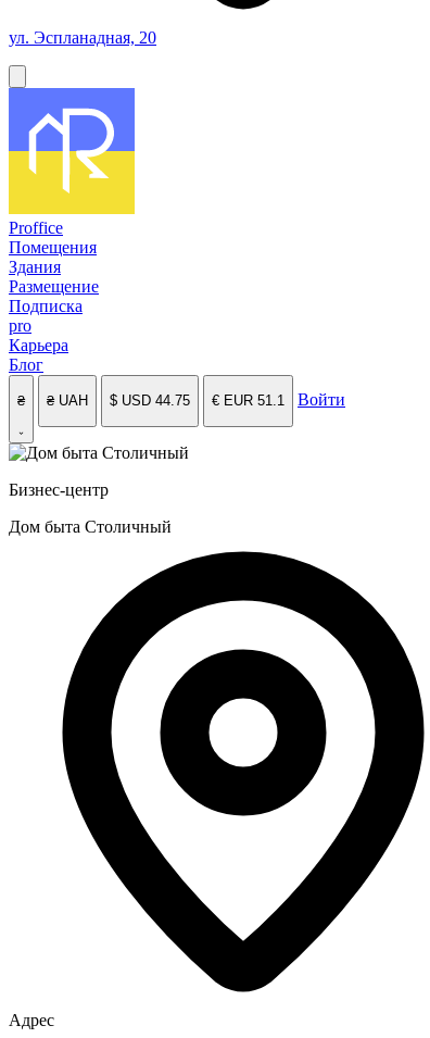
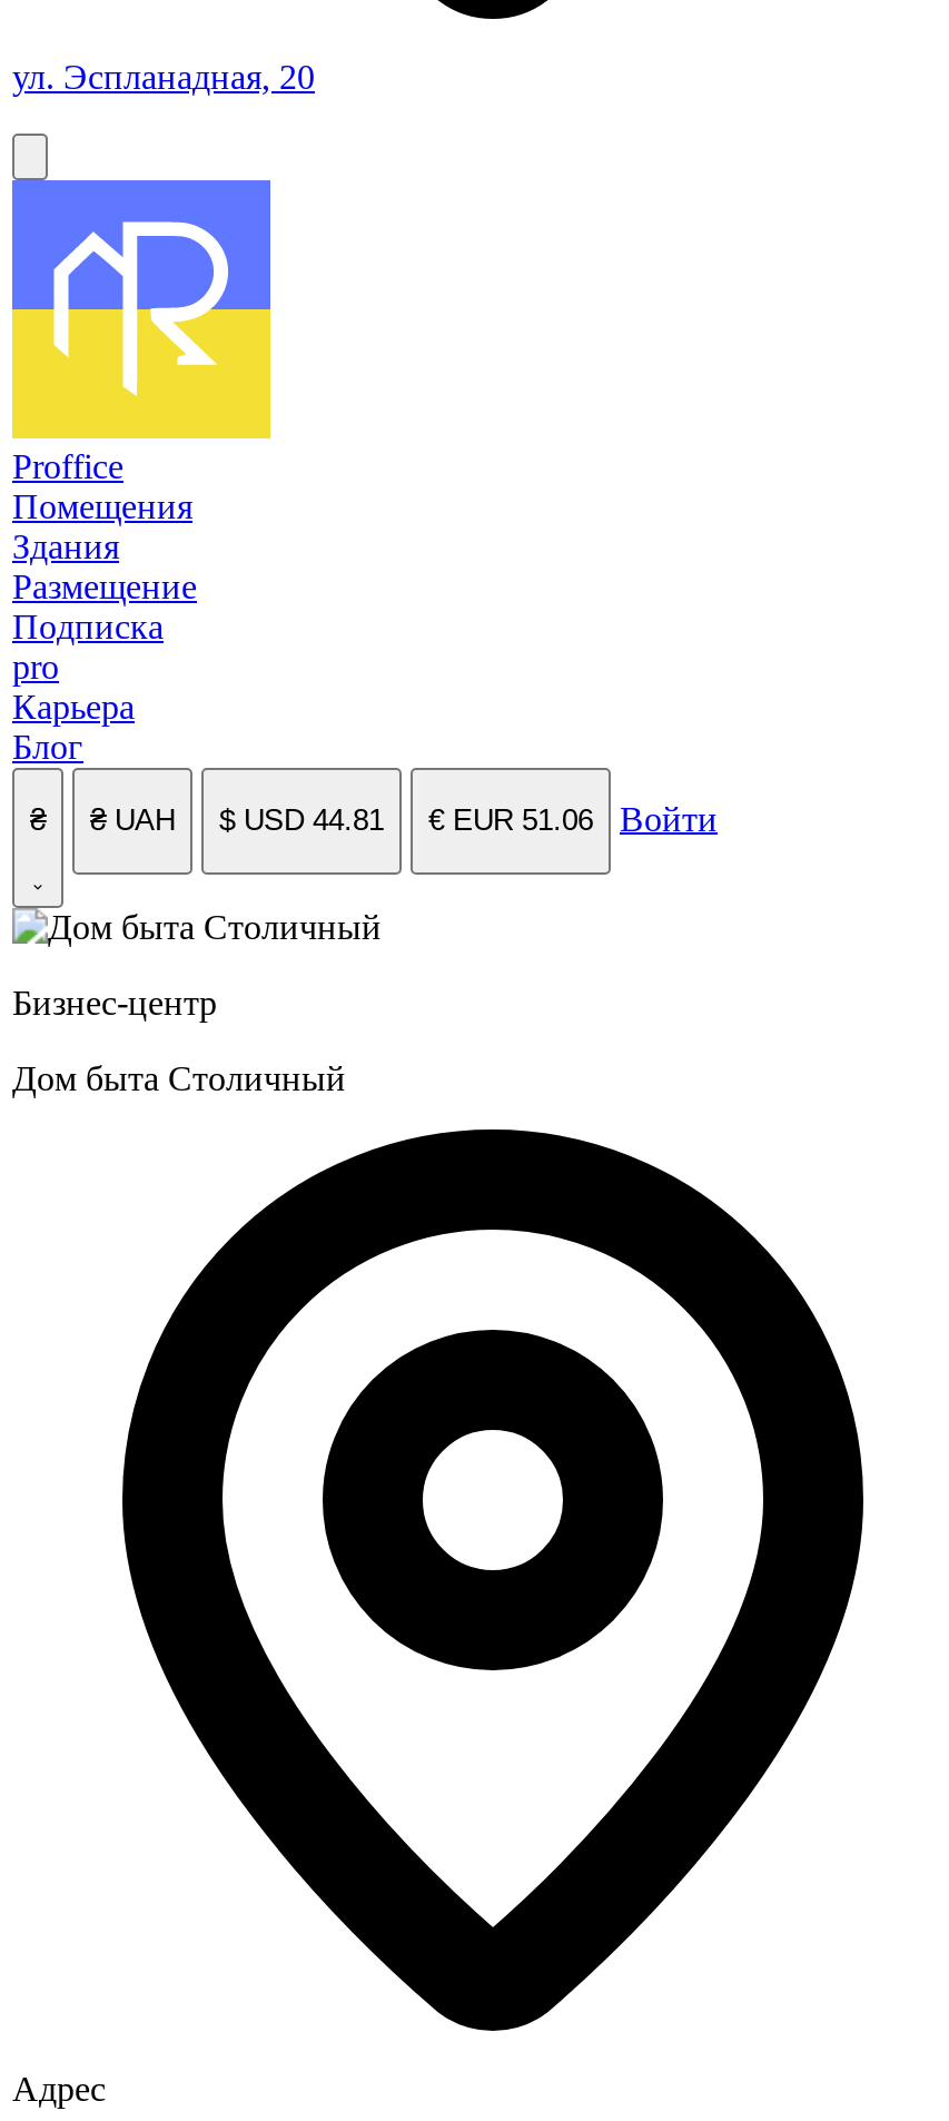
- $USD 44.75
+ $USD 44.81

- €EUR 51.1
+ €EUR 51.06
